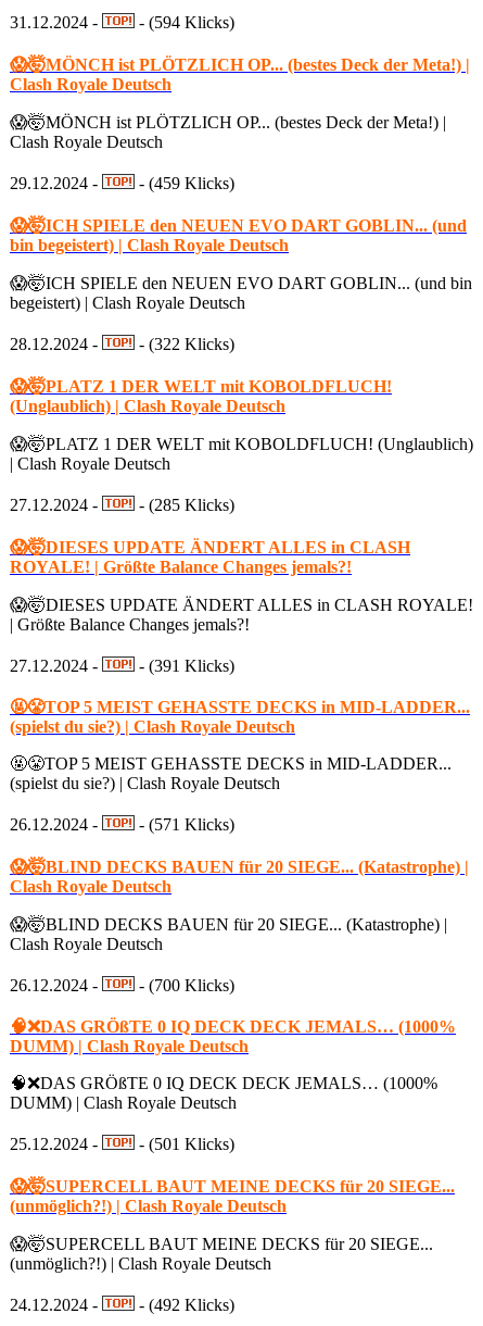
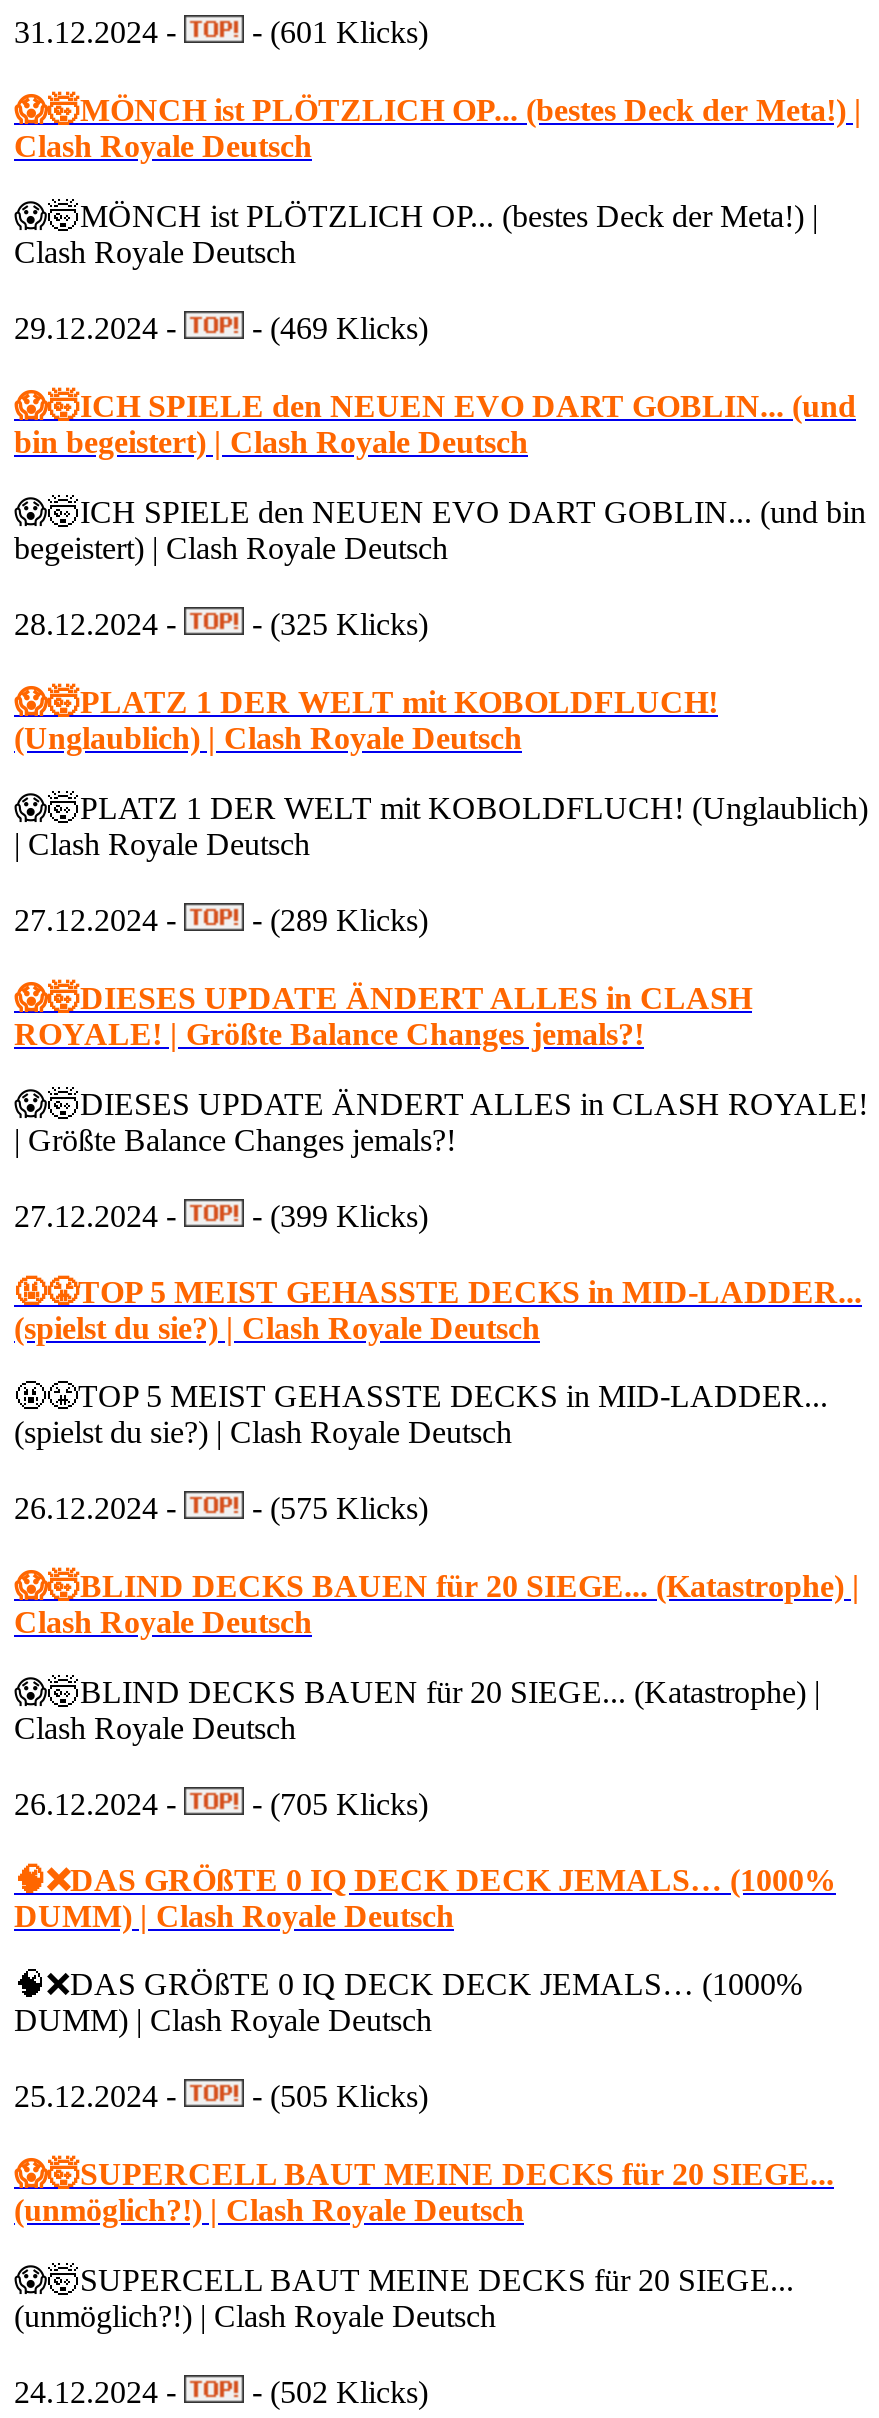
- 31.12.2024 - - (594 Klicks)
+ 31.12.2024 - - (601 Klicks)

- 29.12.2024 - - (459 Klicks)
+ 29.12.2024 - - (469 Klicks)

- 28.12.2024 - - (322 Klicks)
+ 28.12.2024 - - (325 Klicks)

- 27.12.2024 - - (285 Klicks)
+ 27.12.2024 - - (289 Klicks)

- 27.12.2024 - - (391 Klicks)
+ 27.12.2024 - - (399 Klicks)

- 26.12.2024 - - (571 Klicks)
+ 26.12.2024 - - (575 Klicks)

- 26.12.2024 - - (700 Klicks)
+ 26.12.2024 - - (705 Klicks)

- 25.12.2024 - - (501 Klicks)
+ 25.12.2024 - - (505 Klicks)

- 24.12.2024 - - (492 Klicks)
+ 24.12.2024 - - (502 Klicks)
